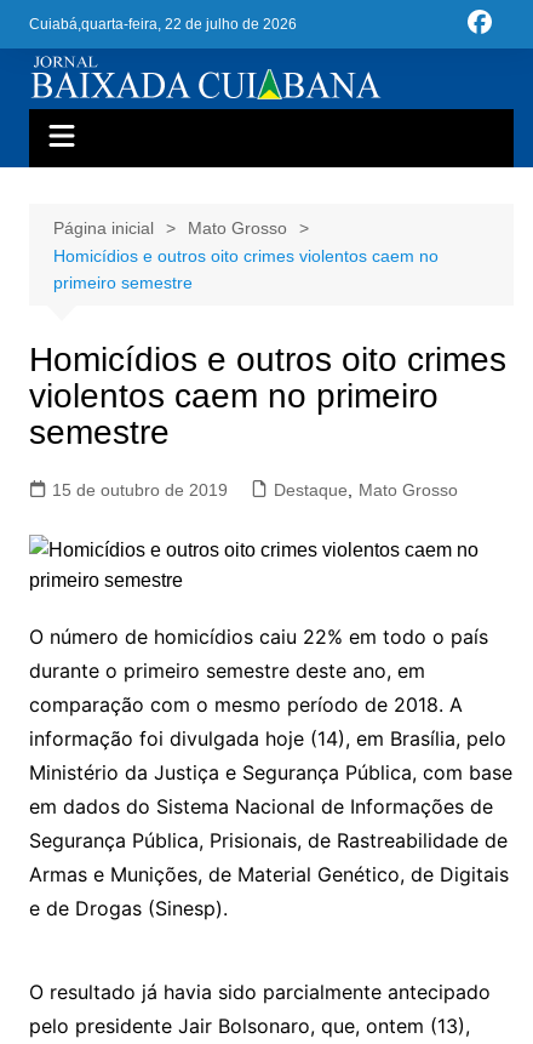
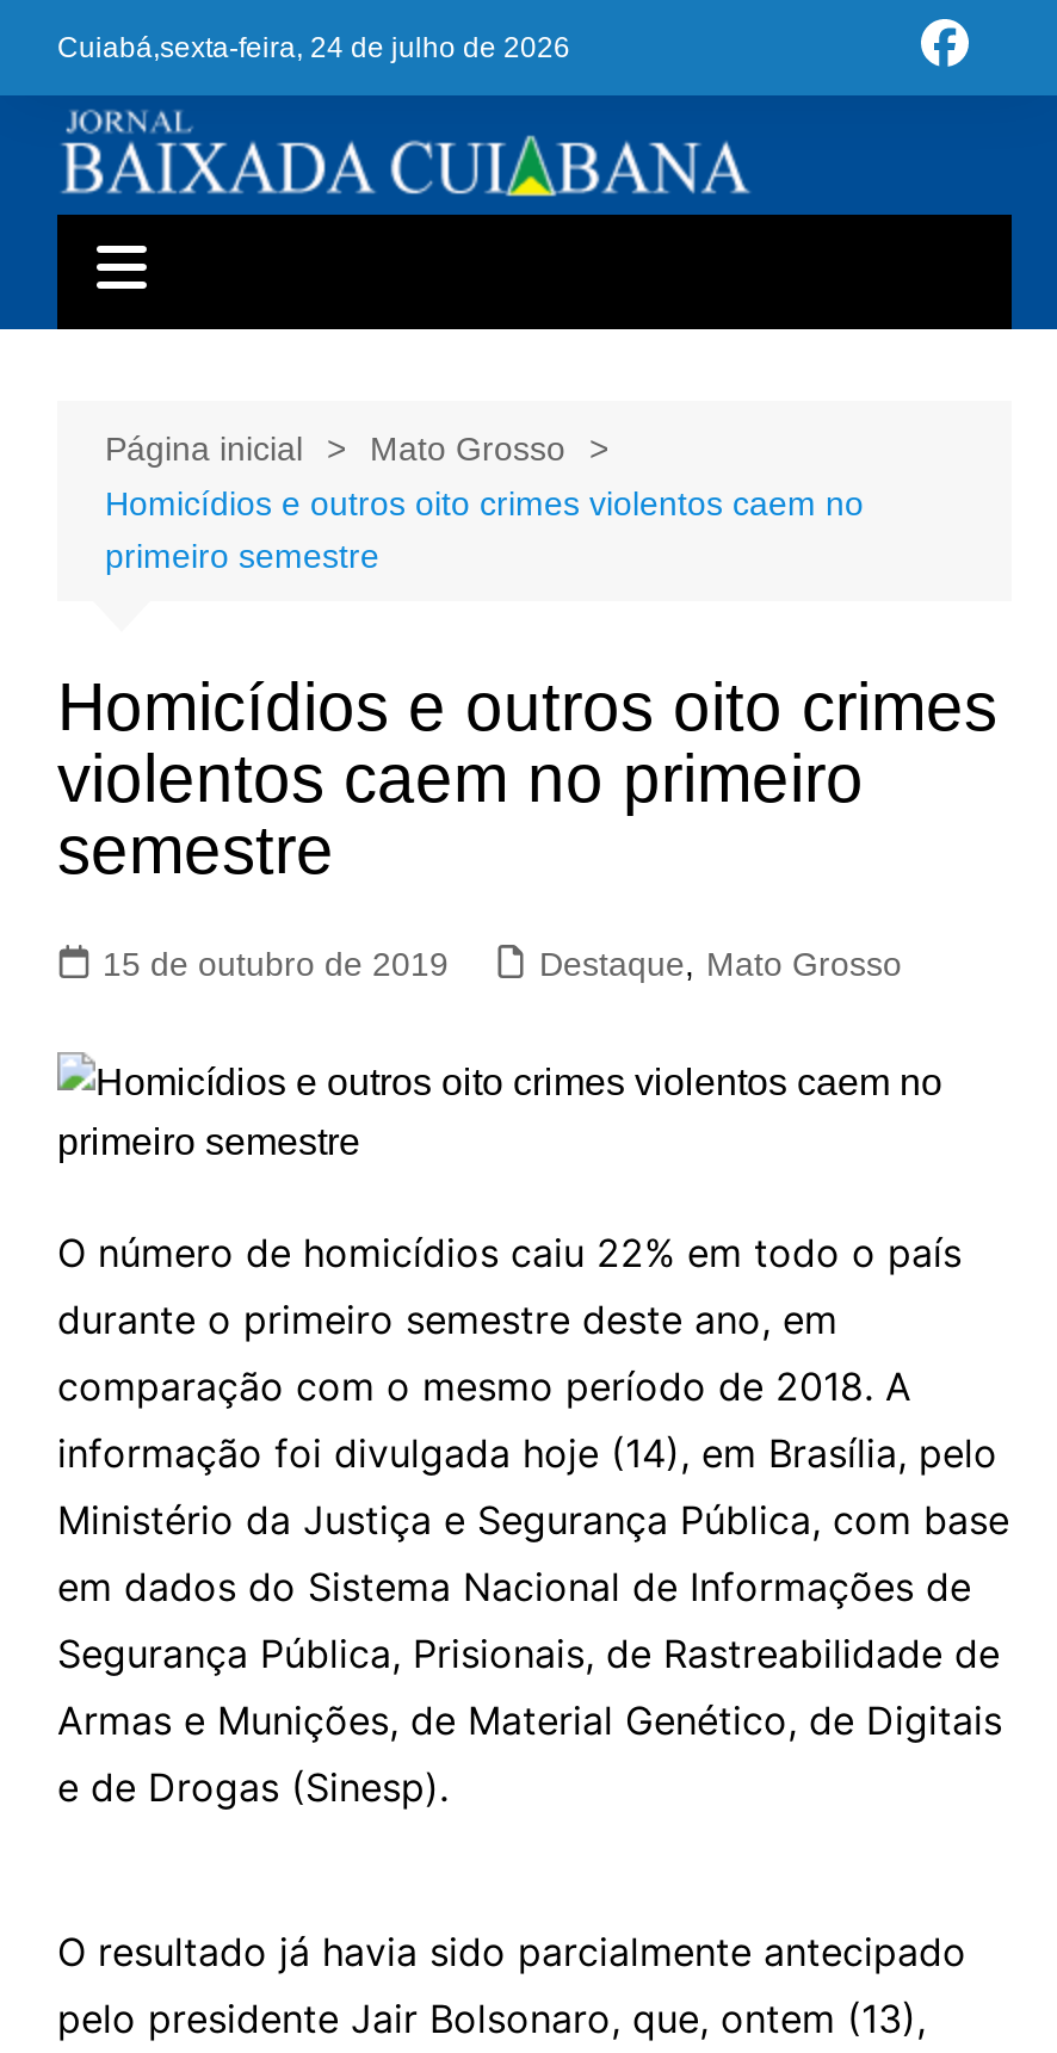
- Cuiabá,quarta-feira, 22 de julho de 2026
+ Cuiabá,sexta-feira, 24 de julho de 2026
